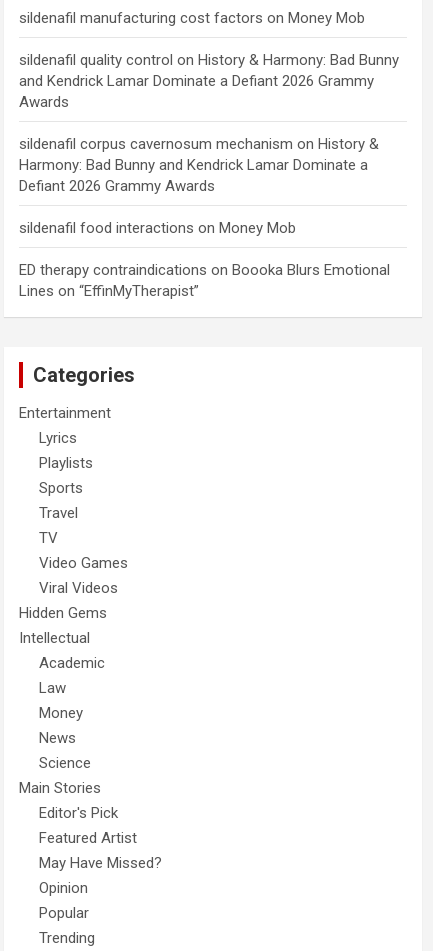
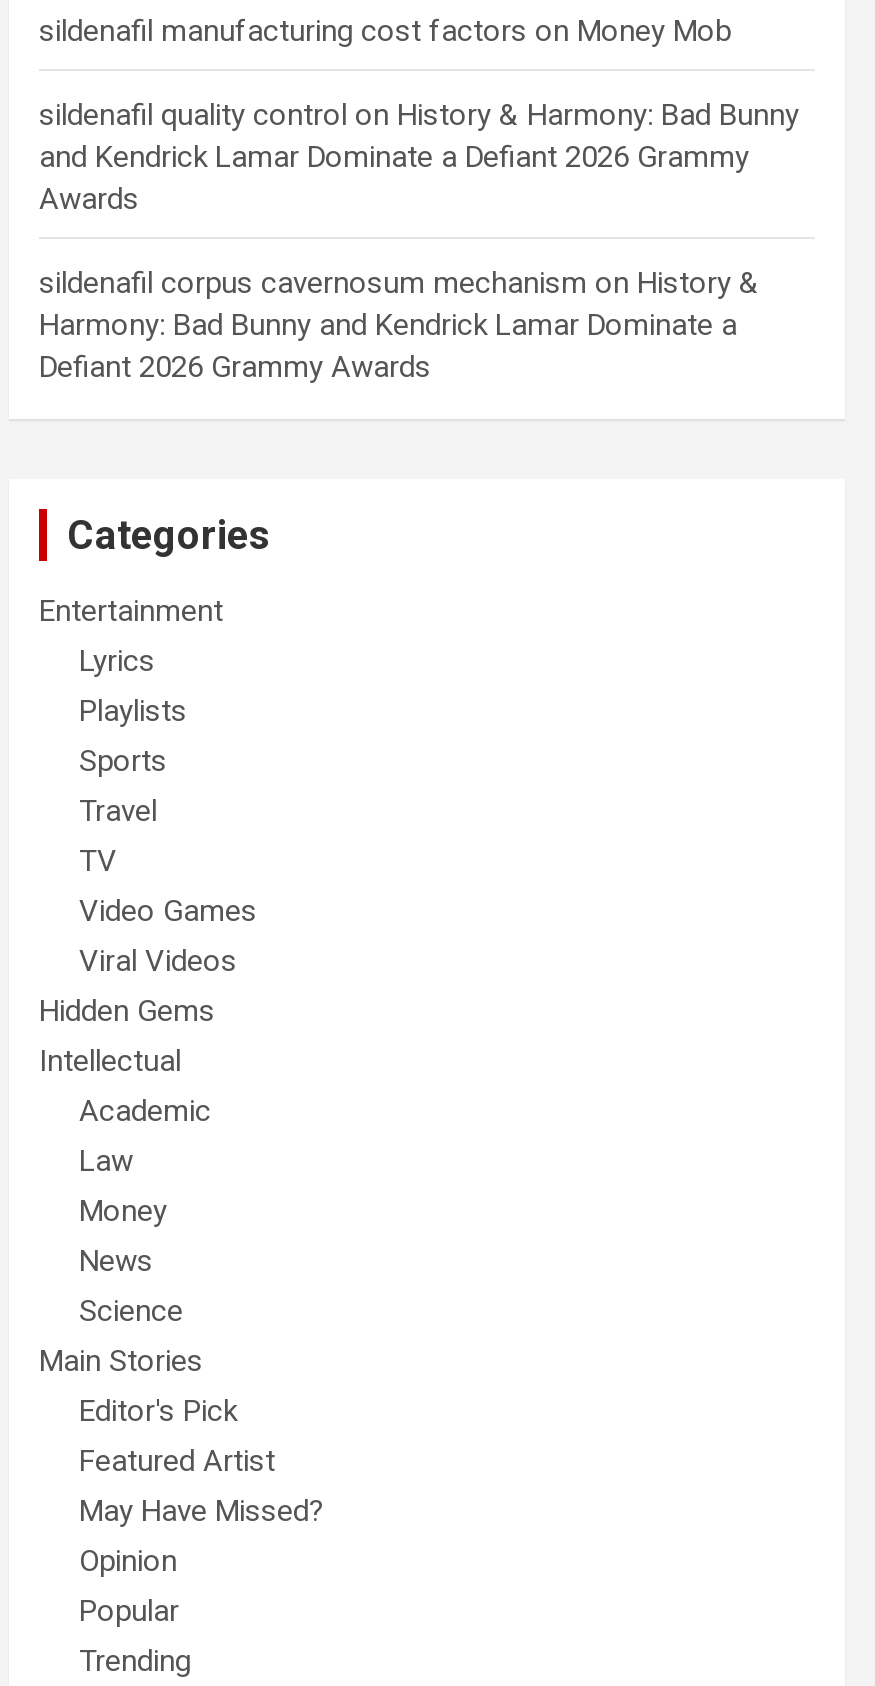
- sildenafil food interactions on Money Mob
- ED therapy contraindications on Boooka Blurs Emotional
- Lines on “EffinMyTherapist”
